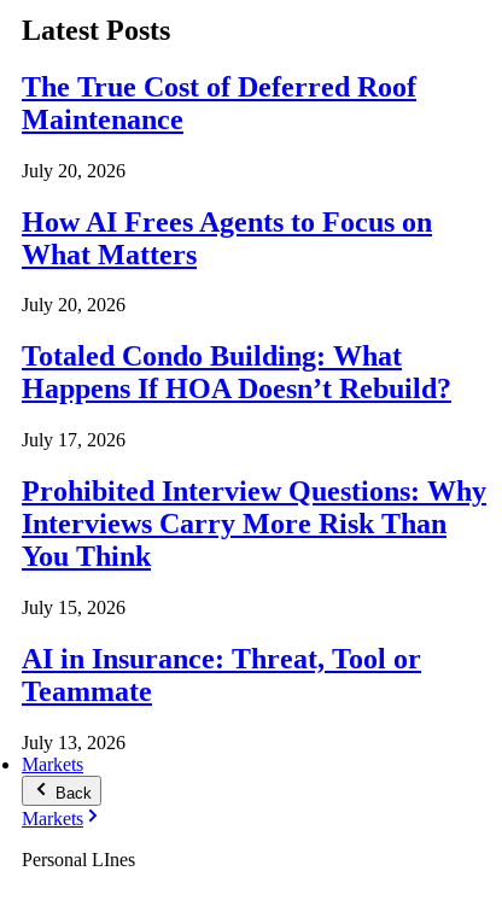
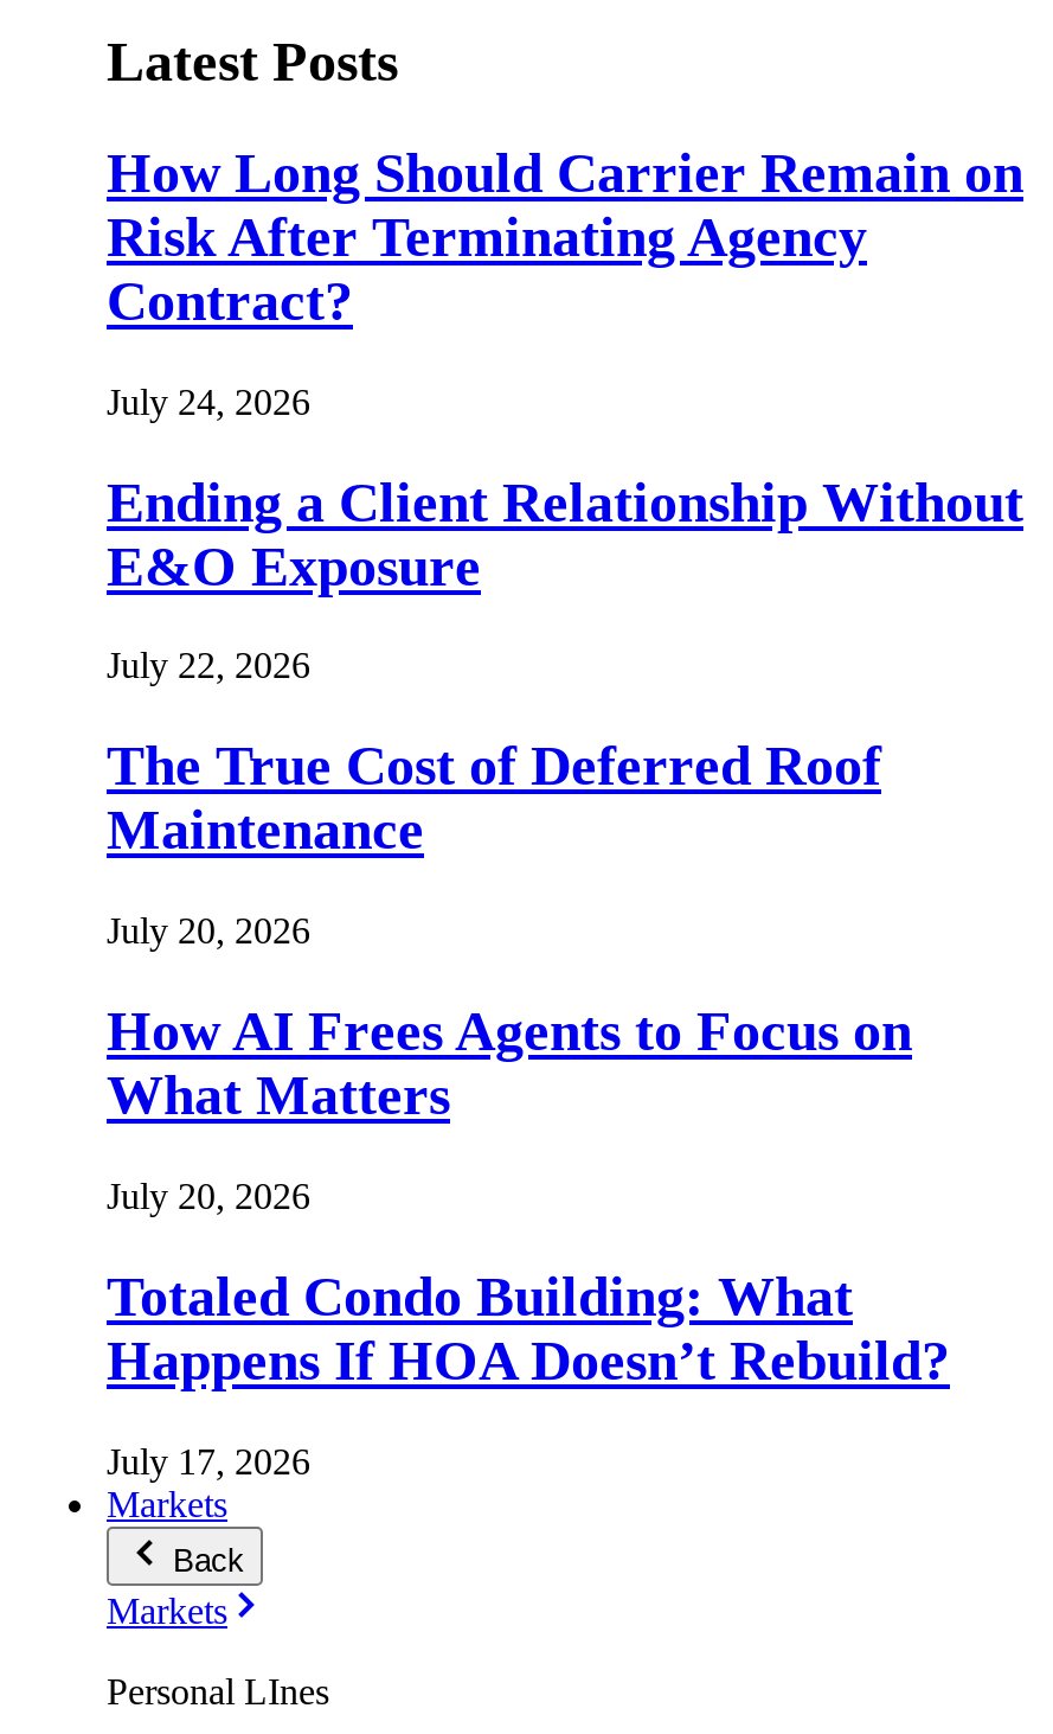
+ How Long Should Carrier Remain on
+ Risk After Terminating Agency
+ Contract?
+ July 24, 2026
+ Ending a Client Relationship Without
+ E&O Exposure
+ July 22, 2026

moved down: The True Cost of Deferred Roof | Maintenance | July 20, 2026 | ... | Happens If HOA Doesn’t Rebuild? | July 17, 2026

- Prohibited Interview Questions: Why
- Interviews Carry More Risk Than
- You Think
- July 15, 2026
- AI in Insurance: Threat, Tool or
- Teammate
- July 13, 2026
